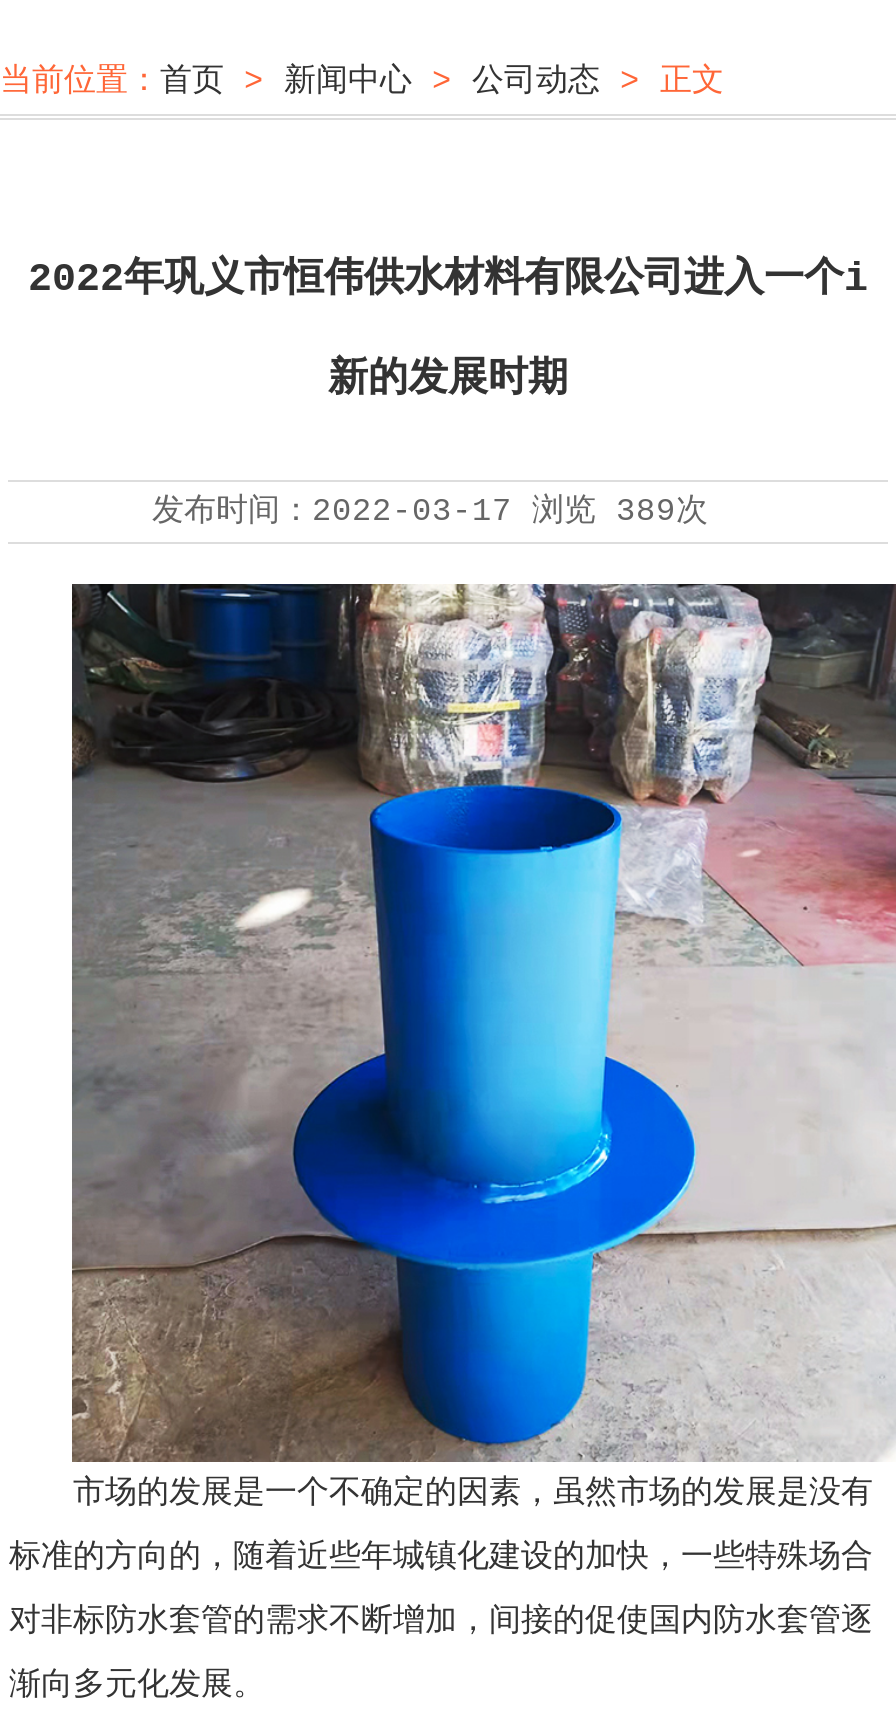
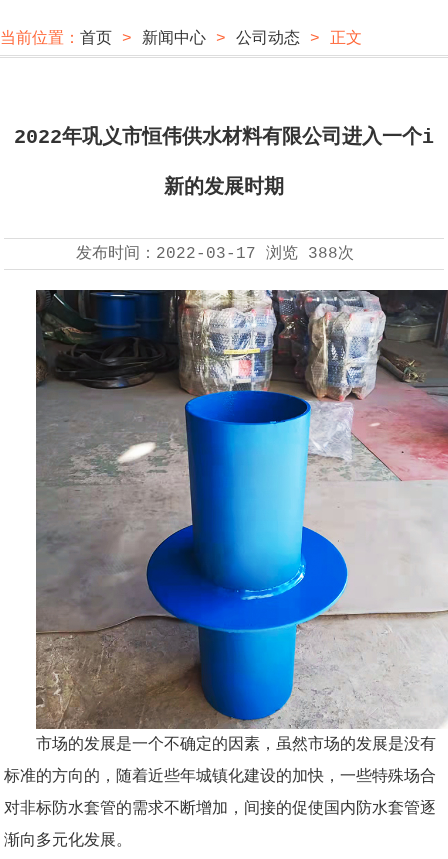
- 发布时间：2022-03-17浏览389次
+ 发布时间：2022-03-17浏览388次
